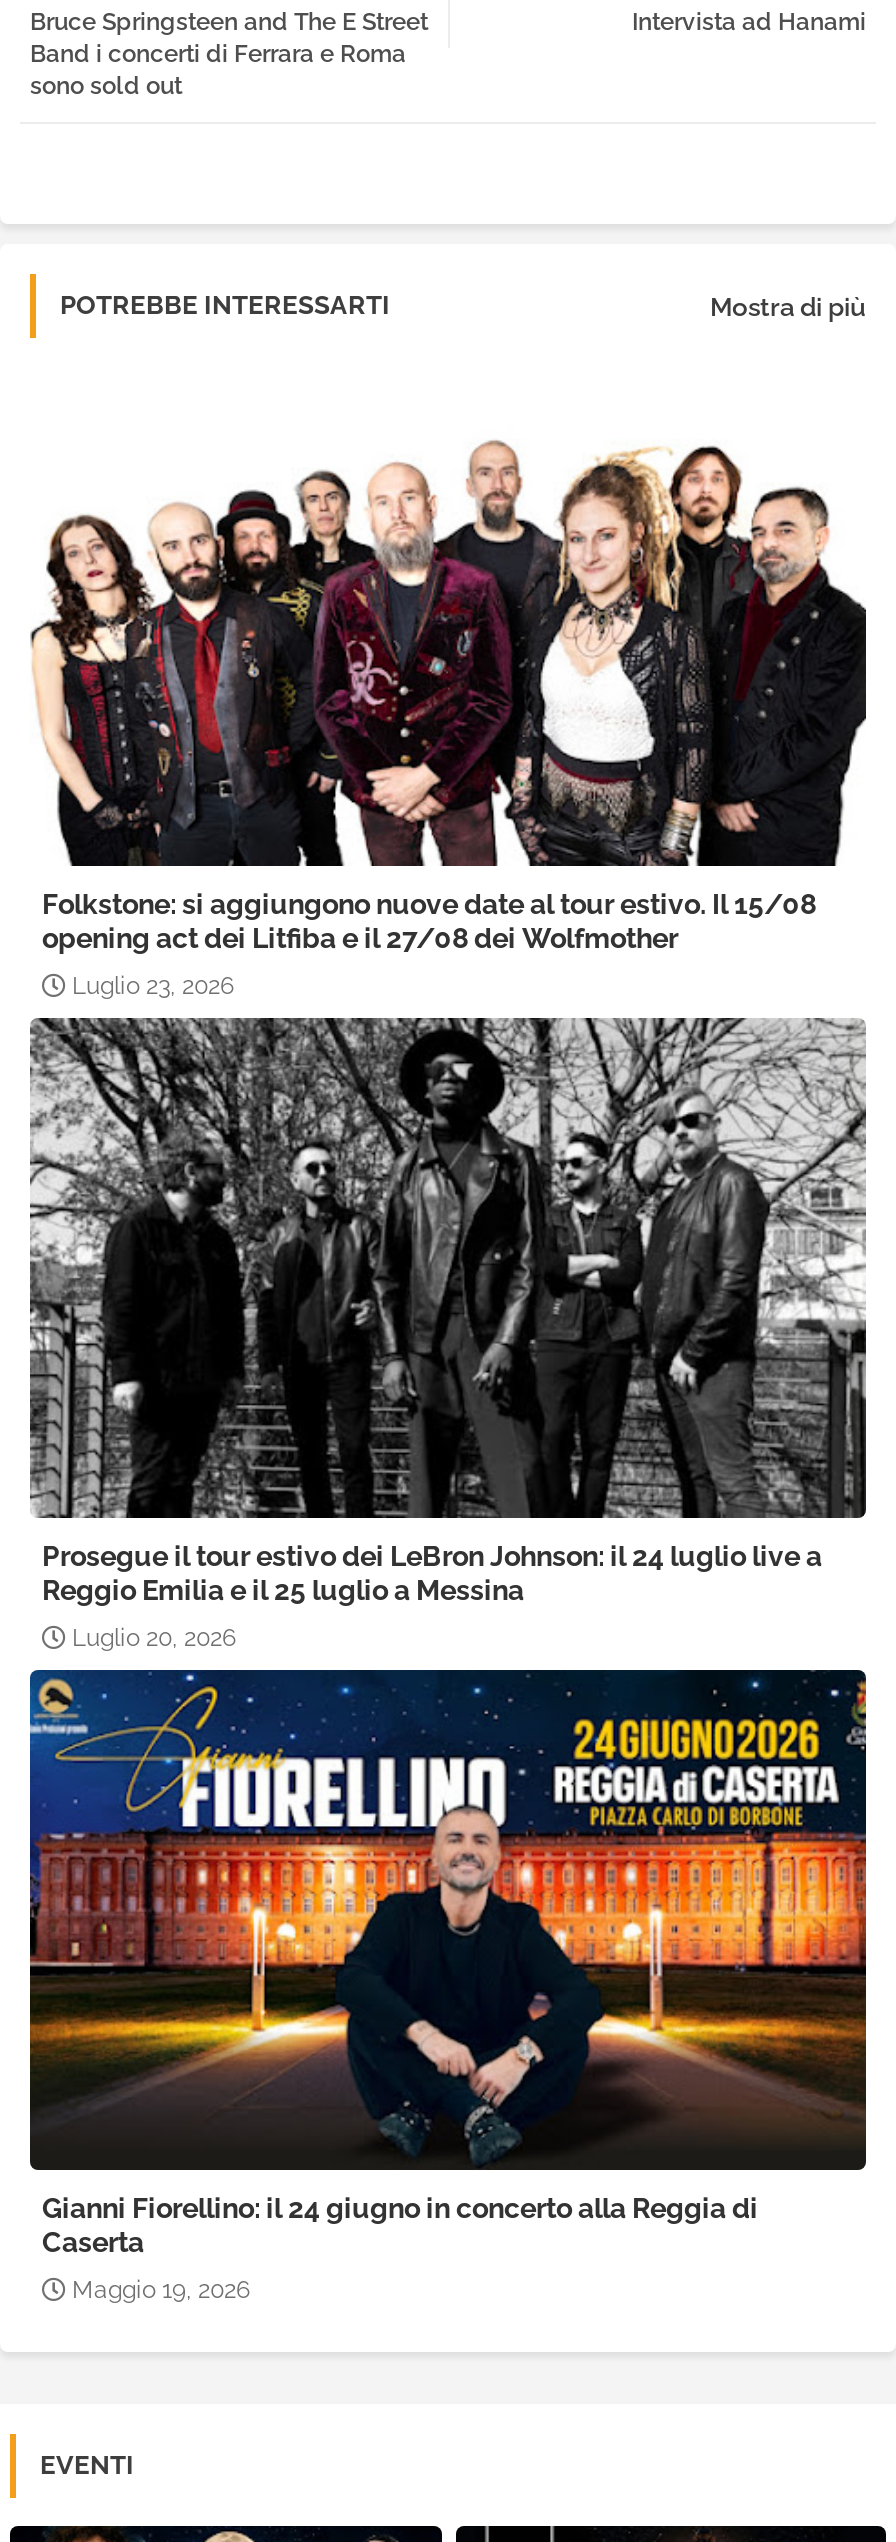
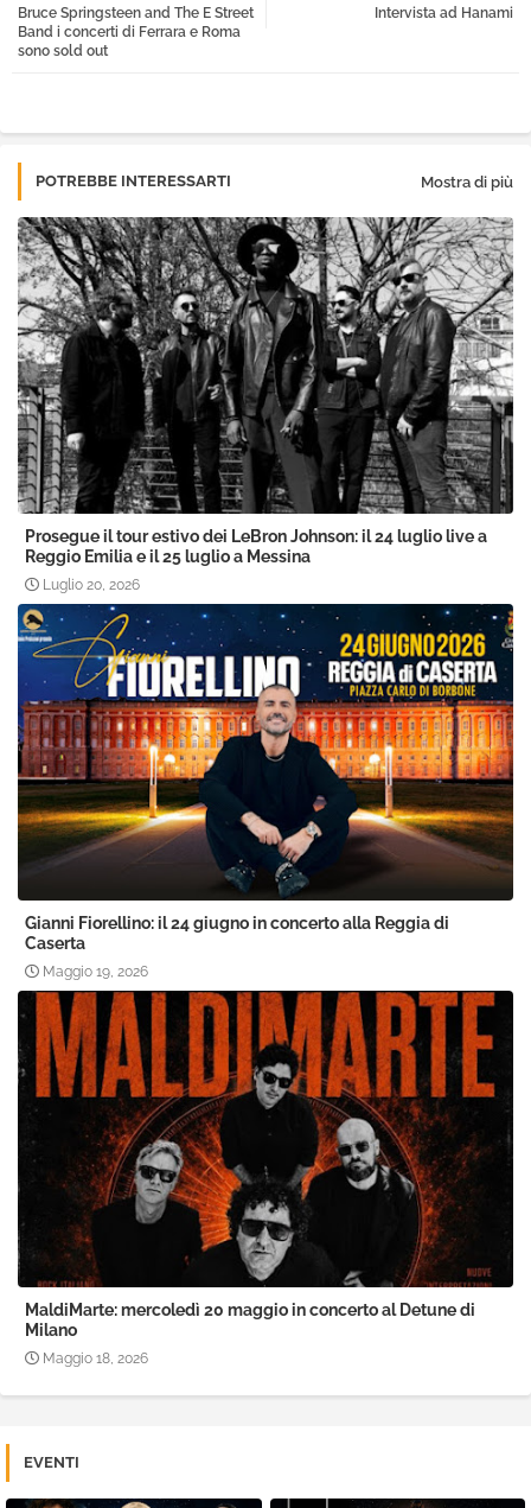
- [image]
- Folkstone: si aggiungono nuove date al tour estivo. Il 15/08
- opening act dei Litfiba e il 27/08 dei Wolfmother
- Luglio 23, 2026

moved up: [image] | Prosegue il tour estivo dei LeBron Johnson: il 24 luglio live a | Reggio Emilia e il 25 luglio a Messina | Luglio 20, 2026 | Gianni Fiorellino: il 24 giugno in concerto alla Reggia di | Caserta | Maggio 19, 2026

+ [image]
+ MaldiMarte: mercoledì 20 maggio in concerto al Detune di
+ Milano
+ Maggio 18, 2026
